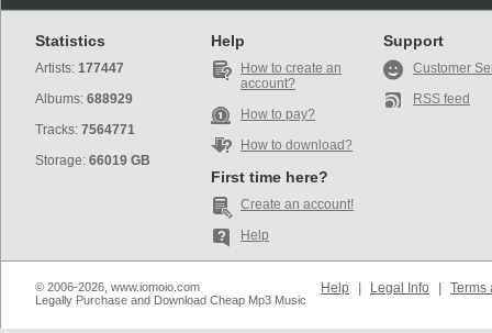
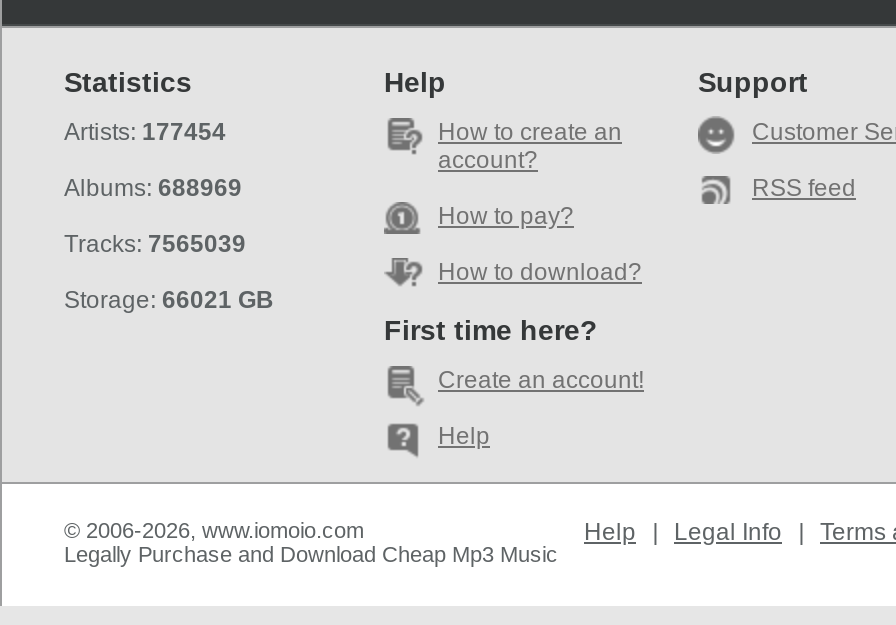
- Artists: 177447
+ Artists: 177454

- Albums: 688929
+ Albums: 688969

- Tracks: 7564771
+ Tracks: 7565039

- Storage: 66019 GB
+ Storage: 66021 GB
